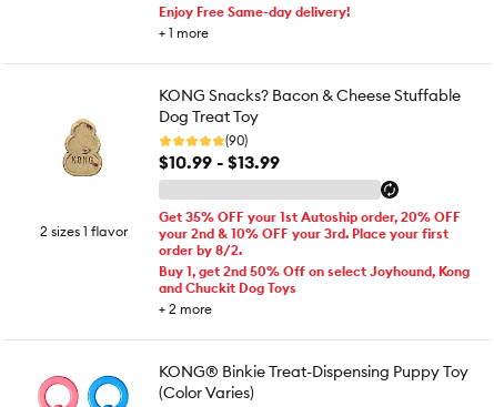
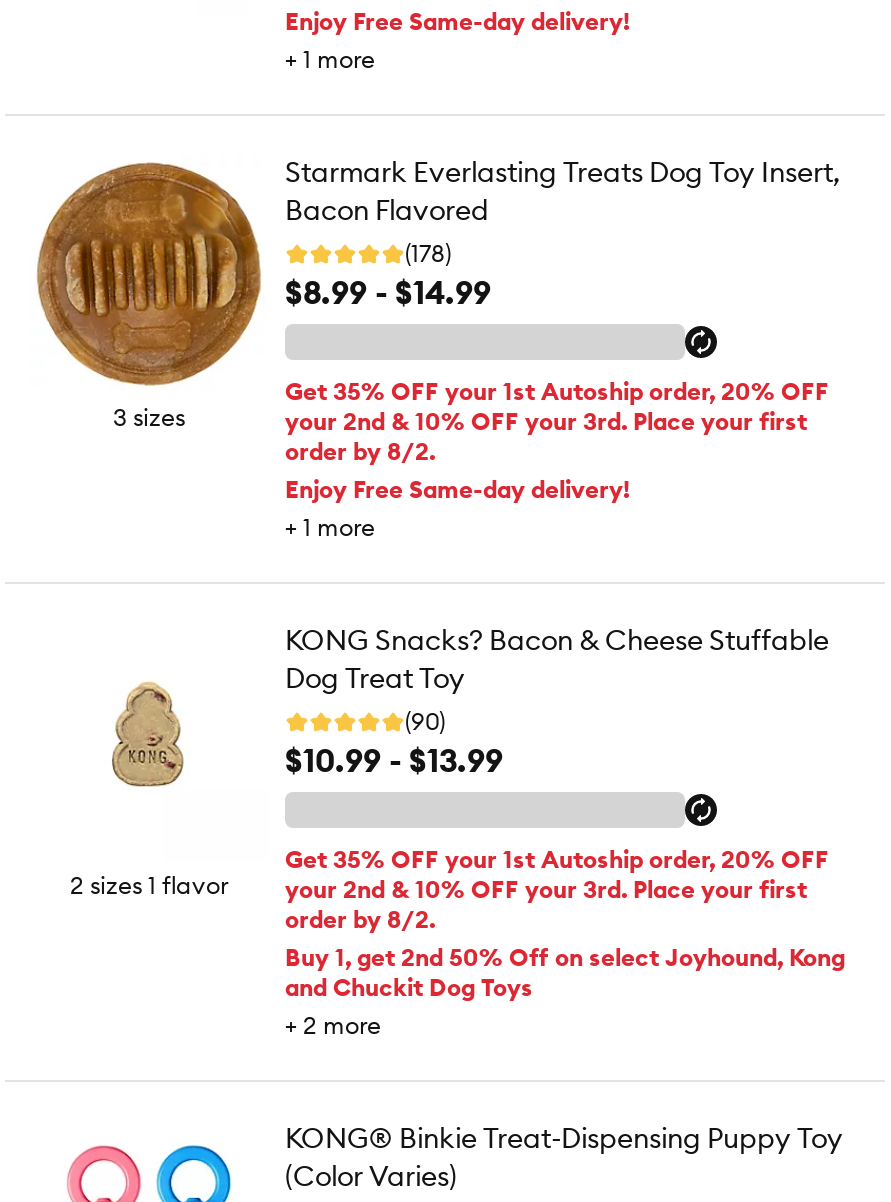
+ [image]
+ 3 sizes

+ Starmark Everlasting Treats Dog Toy Insert,
+ Bacon Flavored
+ (178)
+ $8.99 - $14.99
+ Get 35% OFF your 1st Autoship order, 20% OFF
+ your 2nd & 10% OFF your 3rd. Place your first
+ order by 8/2.
+ Enjoy Free Same-day delivery!
+ + 1 more
